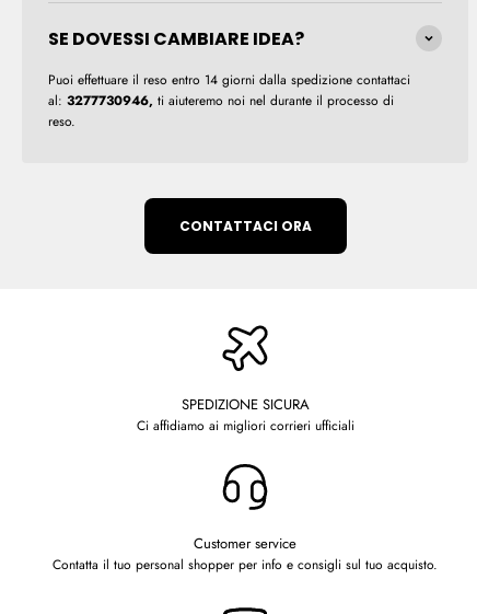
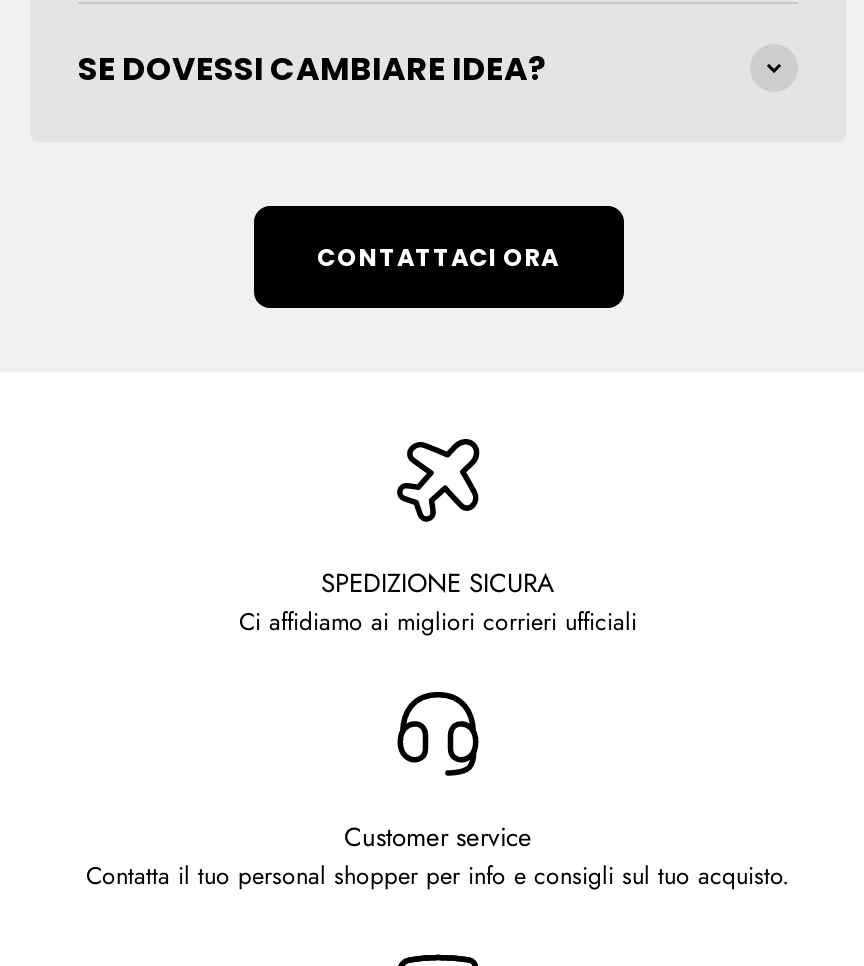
- Puoi effettuare il reso entro 14 giorni dalla spedizione contattaci
- al: 3277730946, ti aiuteremo noi nel durante il processo di
- reso.
